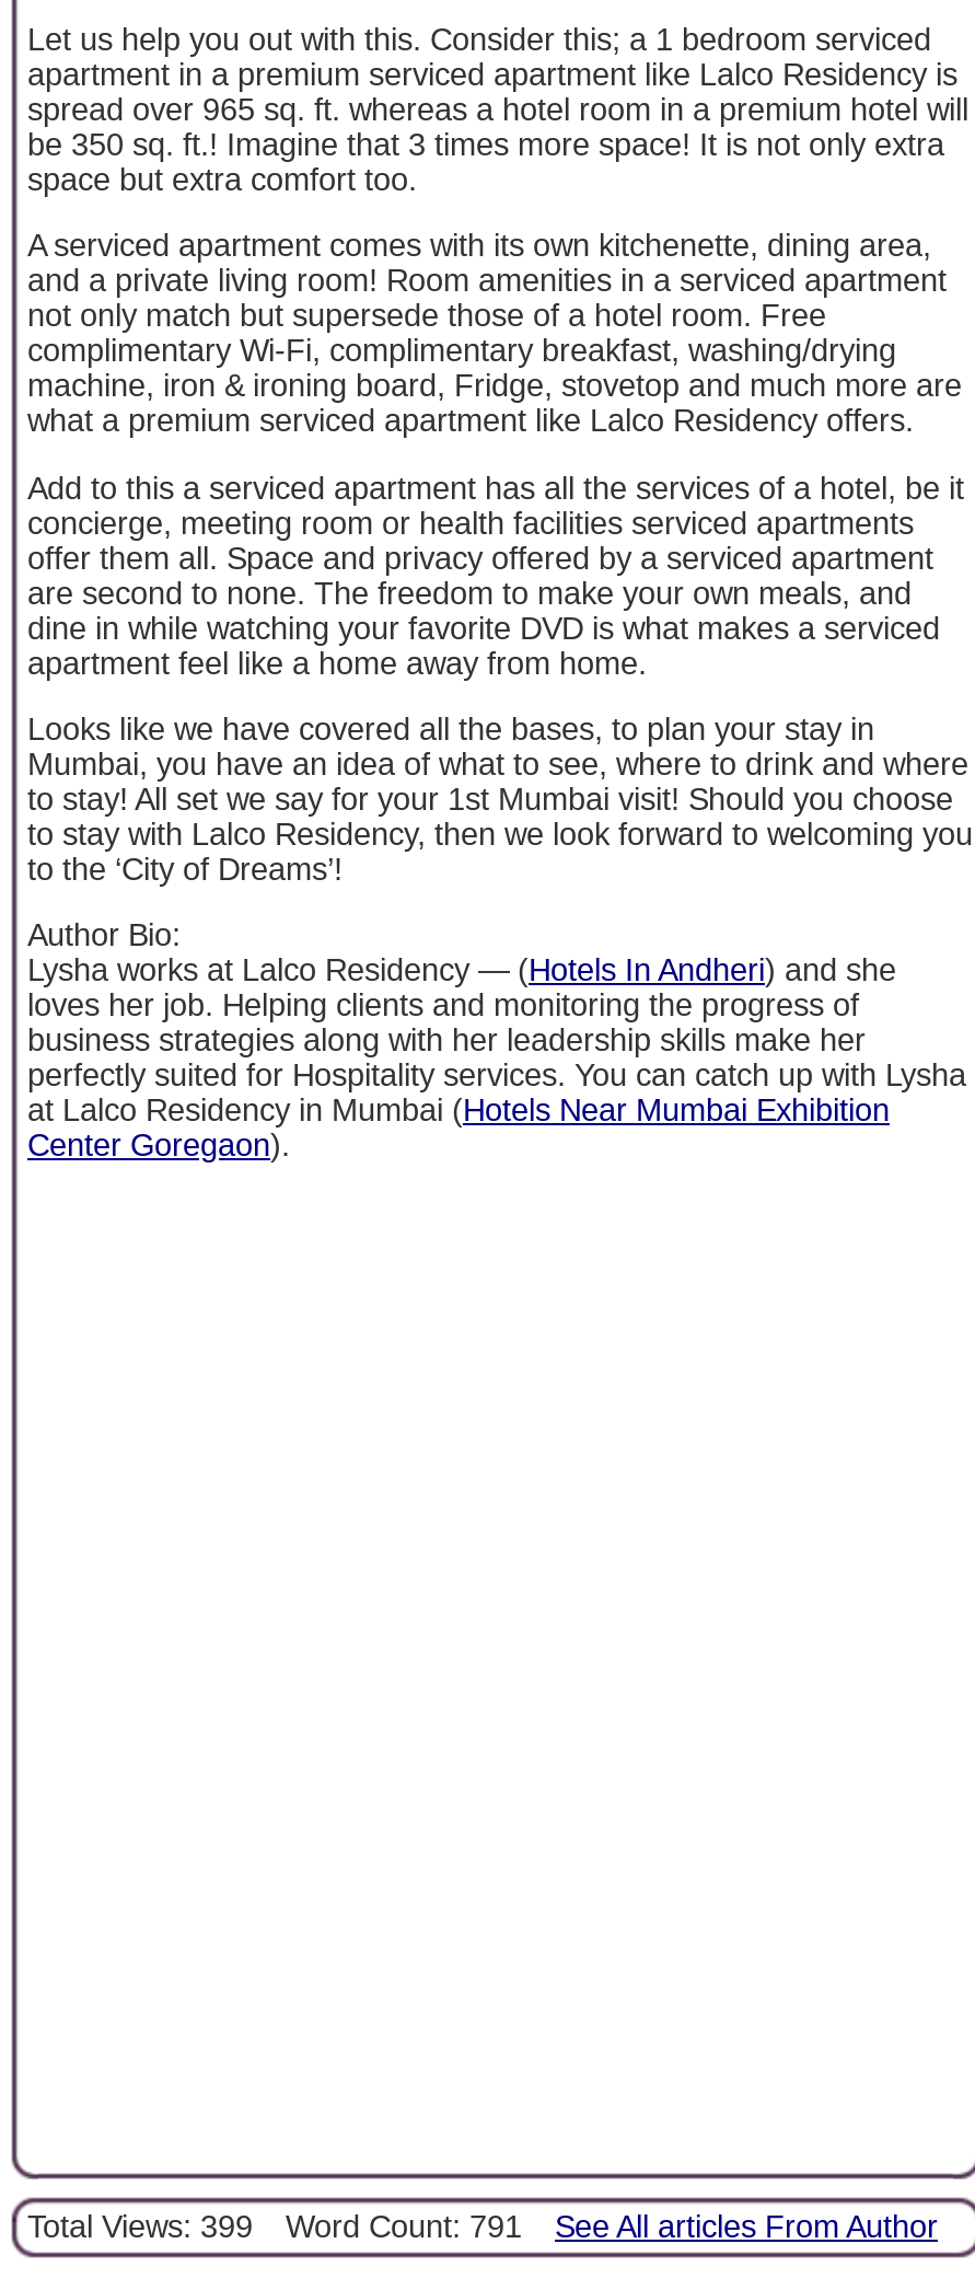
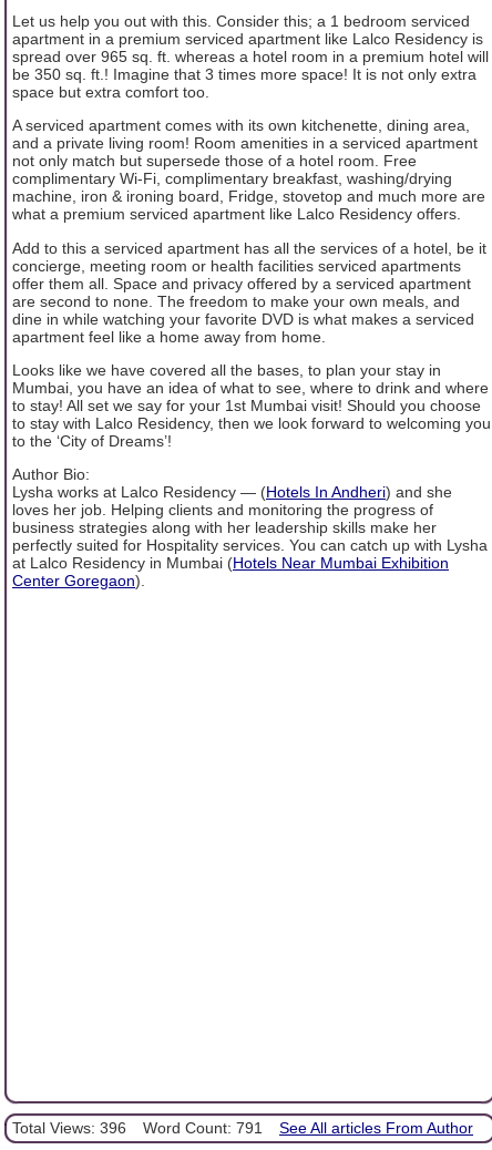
- Total Views: 399 Word Count: 791 See All articles From Author
+ Total Views: 396 Word Count: 791 See All articles From Author
